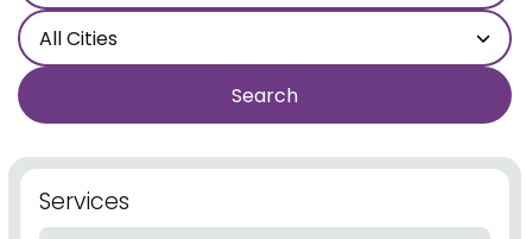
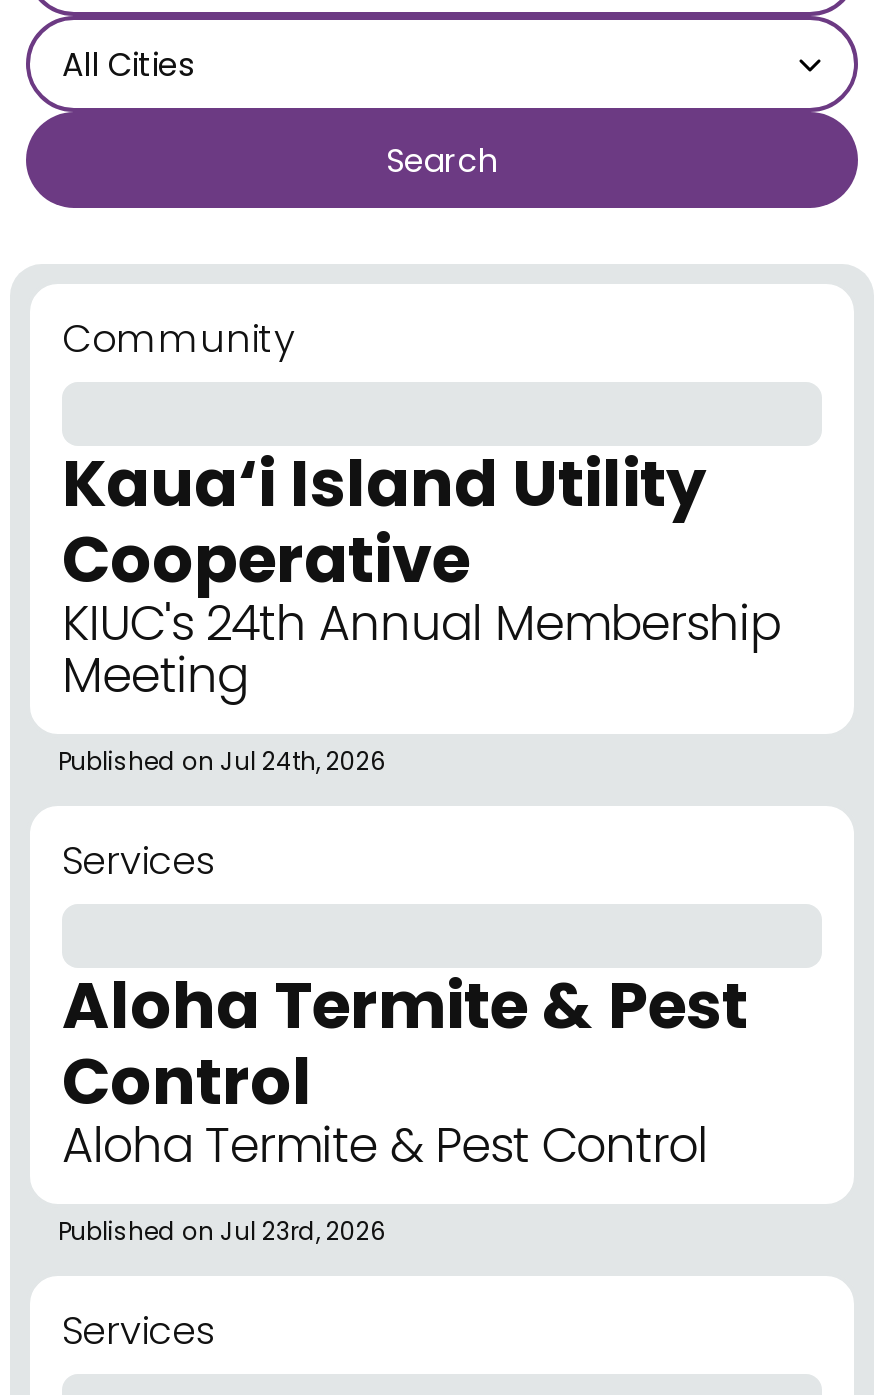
+ Community
+ Kaua‘i Island Utility
+ Cooperative
+ KIUC's 24th Annual Membership
+ Meeting
+ Published on Jul 24th, 2026
+ Services
+ Aloha Termite & Pest
+ Control
+ Aloha Termite & Pest Control
+ Published on Jul 23rd, 2026
